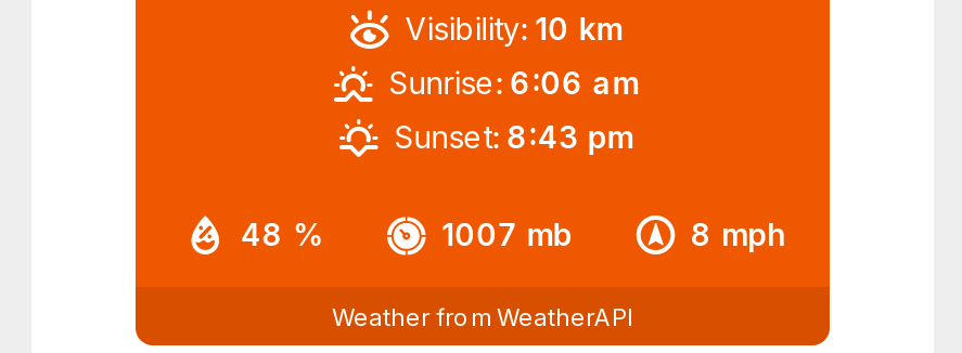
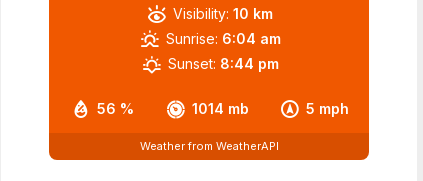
- Sunrise: 6:06 am
+ Sunrise: 6:04 am

- Sunset: 8:43 pm
+ Sunset: 8:44 pm

- 48 %
- 1007 mb
- 8 mph
+ 56 %
+ 1014 mb
+ 5 mph
